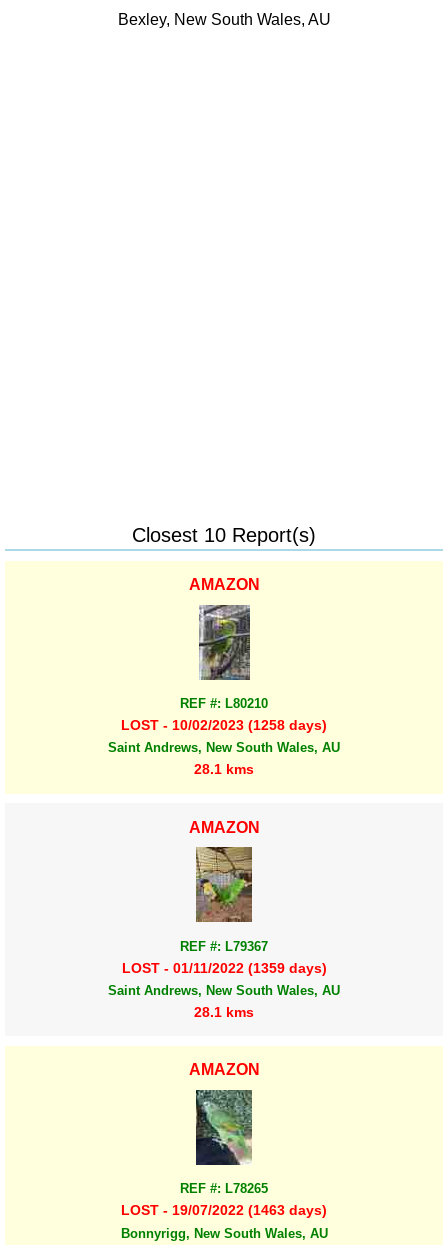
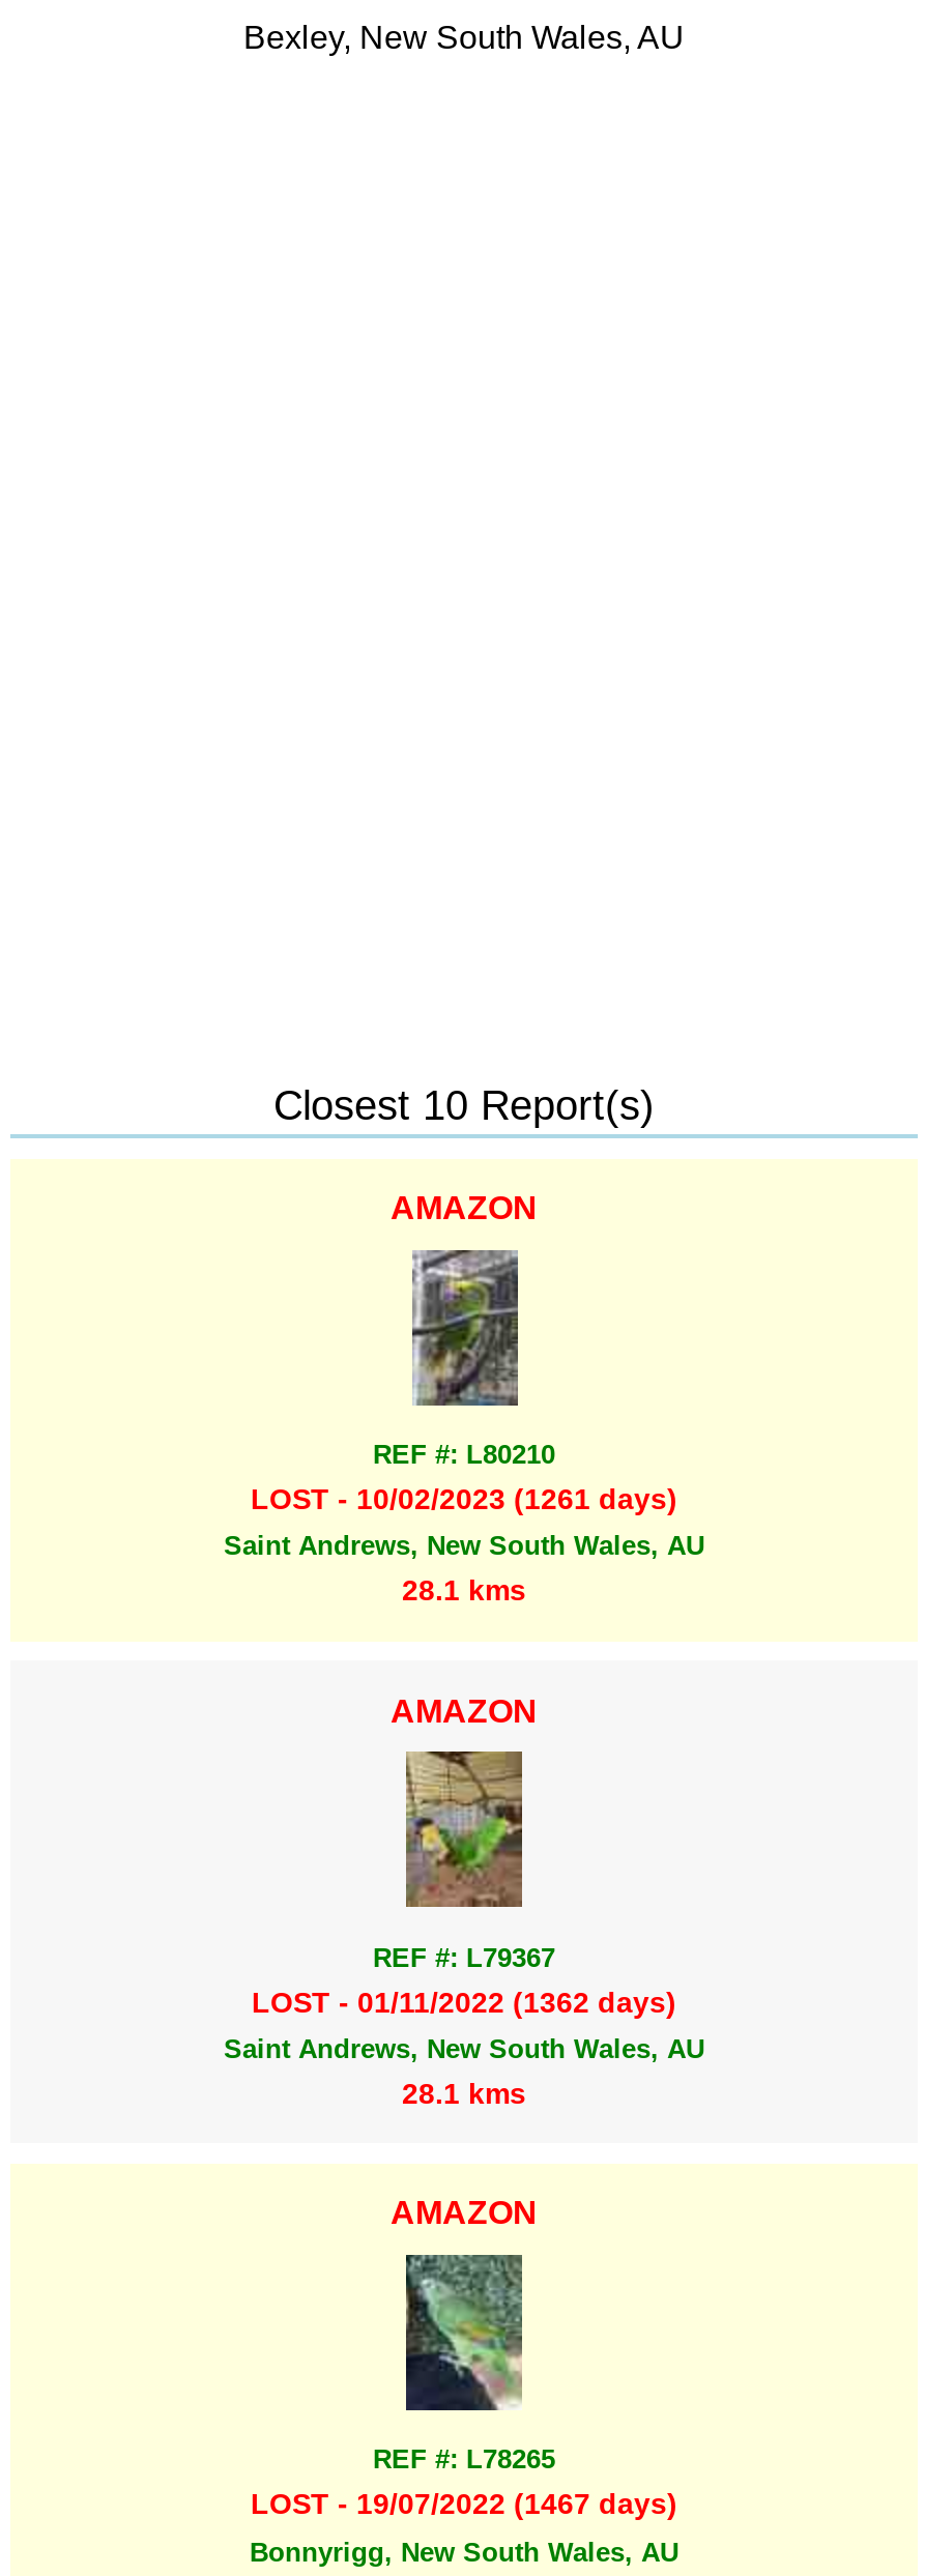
- LOST - 10/02/2023 (1258 days)
+ LOST - 10/02/2023 (1261 days)

- LOST - 01/11/2022 (1359 days)
+ LOST - 01/11/2022 (1362 days)

- LOST - 19/07/2022 (1463 days)
+ LOST - 19/07/2022 (1467 days)
